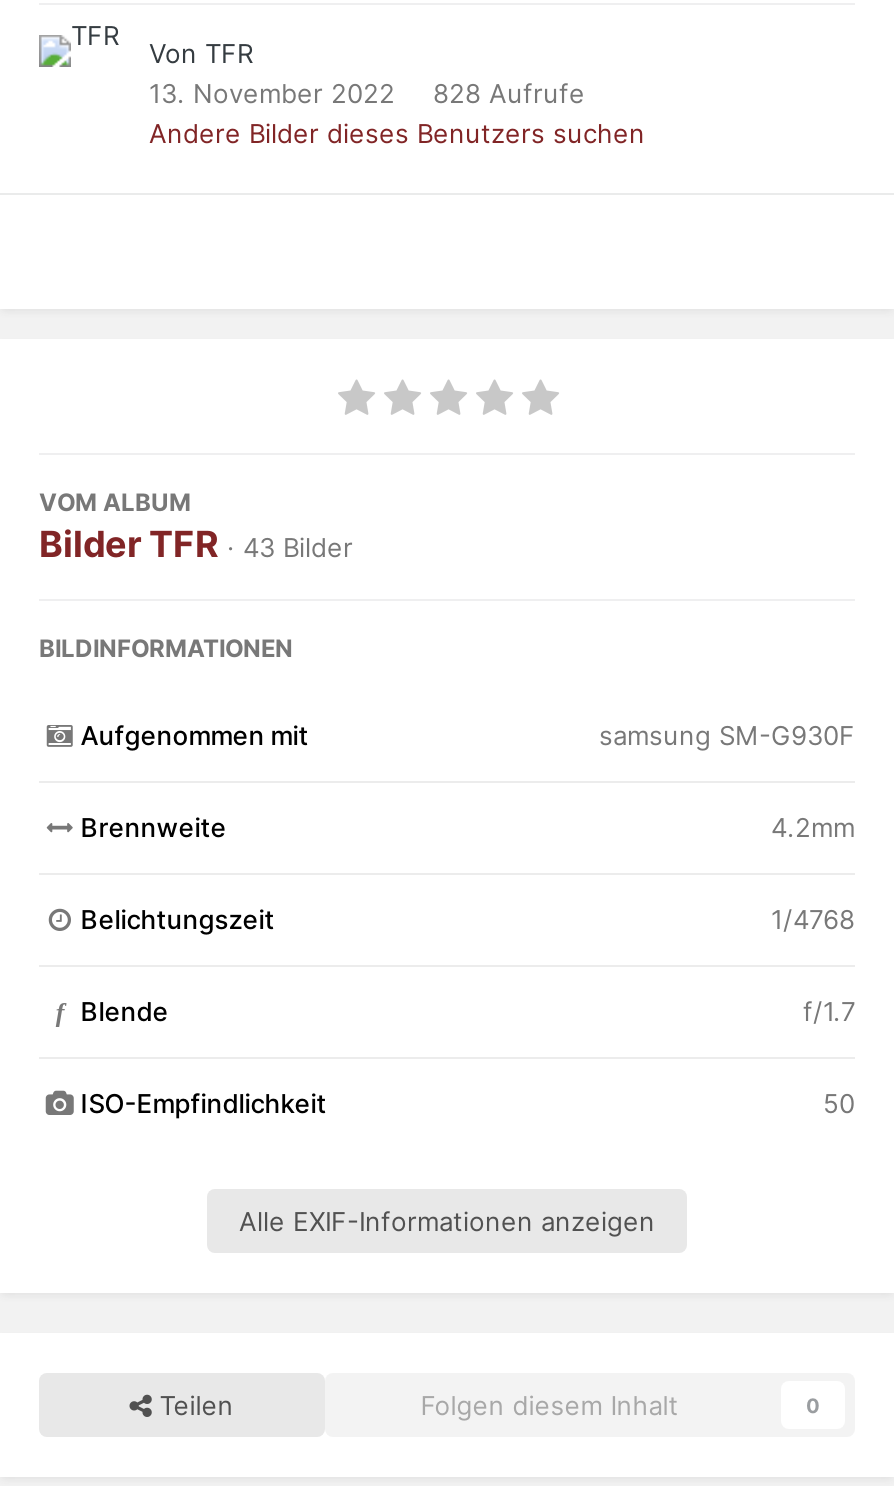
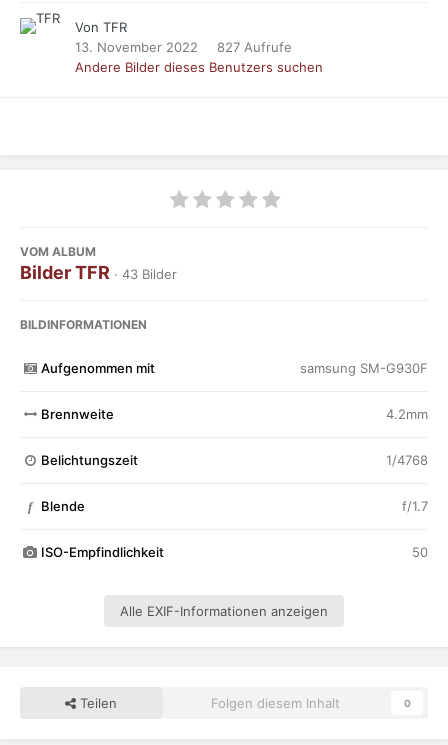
- 13. November 2022 828 Aufrufe
+ 13. November 2022 827 Aufrufe
